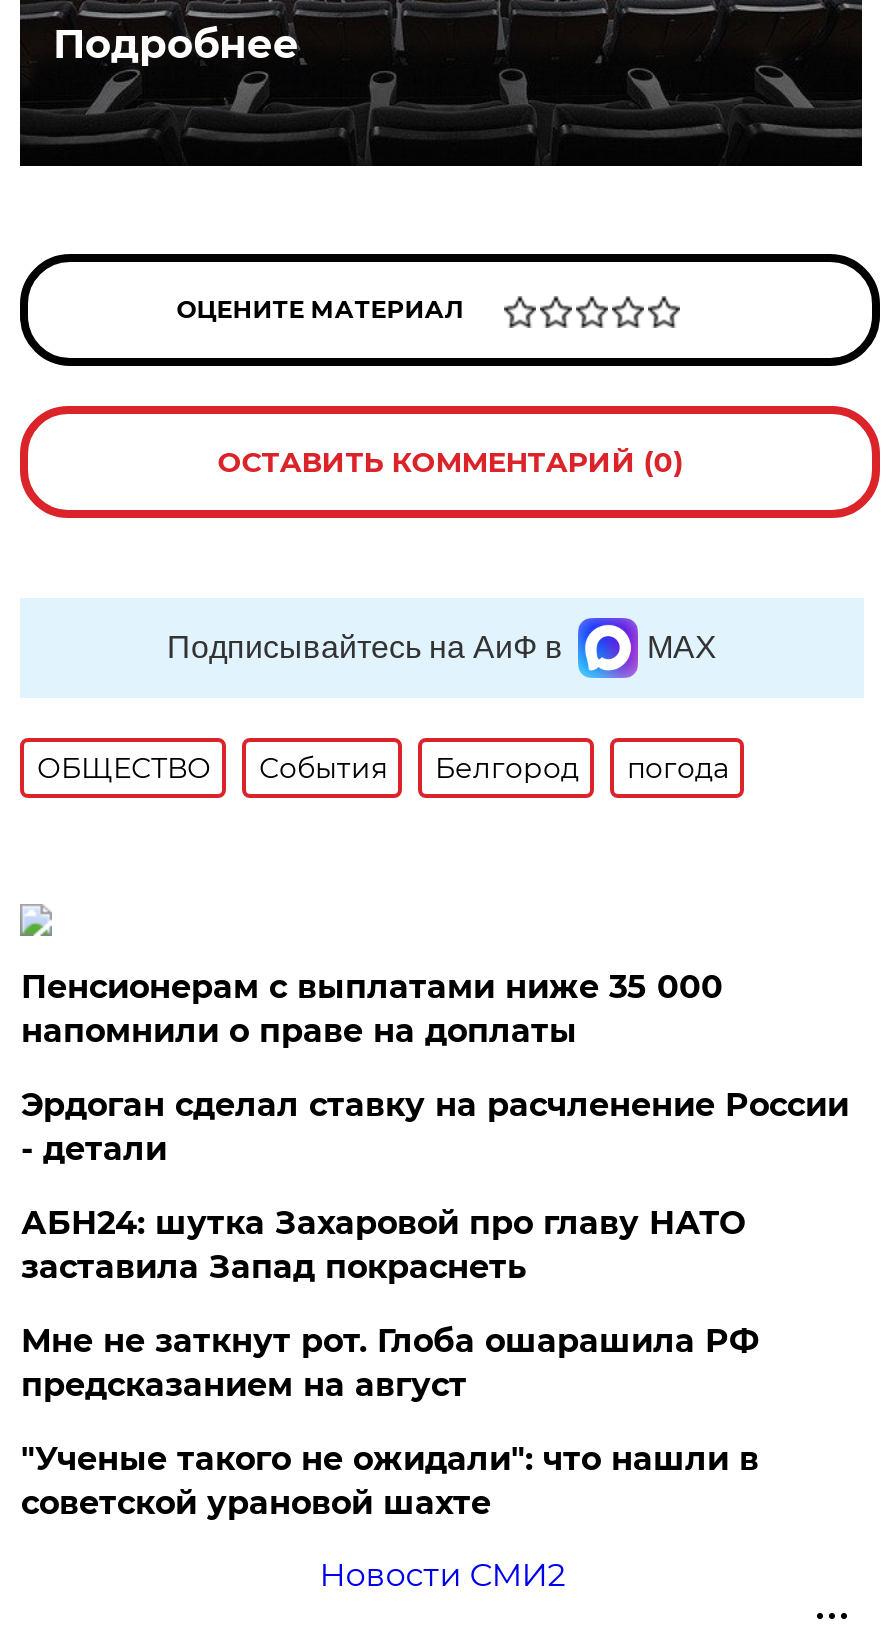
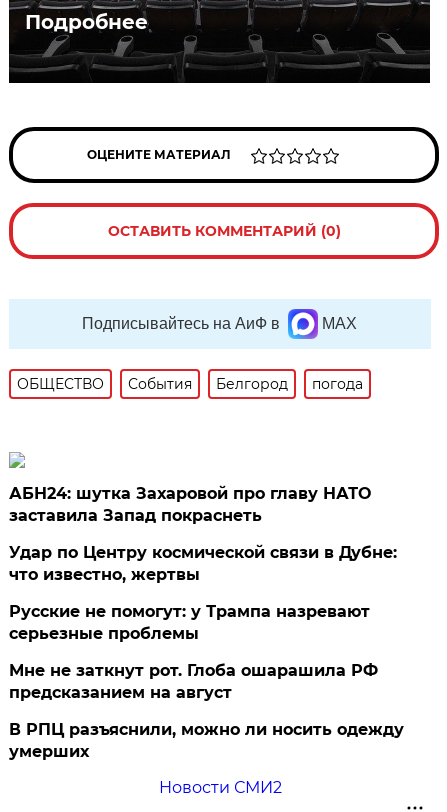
- Пенсионерам с выплатами ниже 35 000
- напомнили о праве на доплаты
- Эрдоган сделал ставку на расчленение России
- - детали

moved up: АБН24: шутка Захаровой про главу НАТО | заставила Запад покраснеть

+ Удар по Центру космической связи в Дубне:
+ что известно, жертвы
+ Русские не помогут: у Трампа назревают
+ серьезные проблемы

- "Ученые такого не ожидали": что нашли в
- советской урановой шахте
+ В РПЦ разъяснили, можно ли носить одежду
+ умерших
